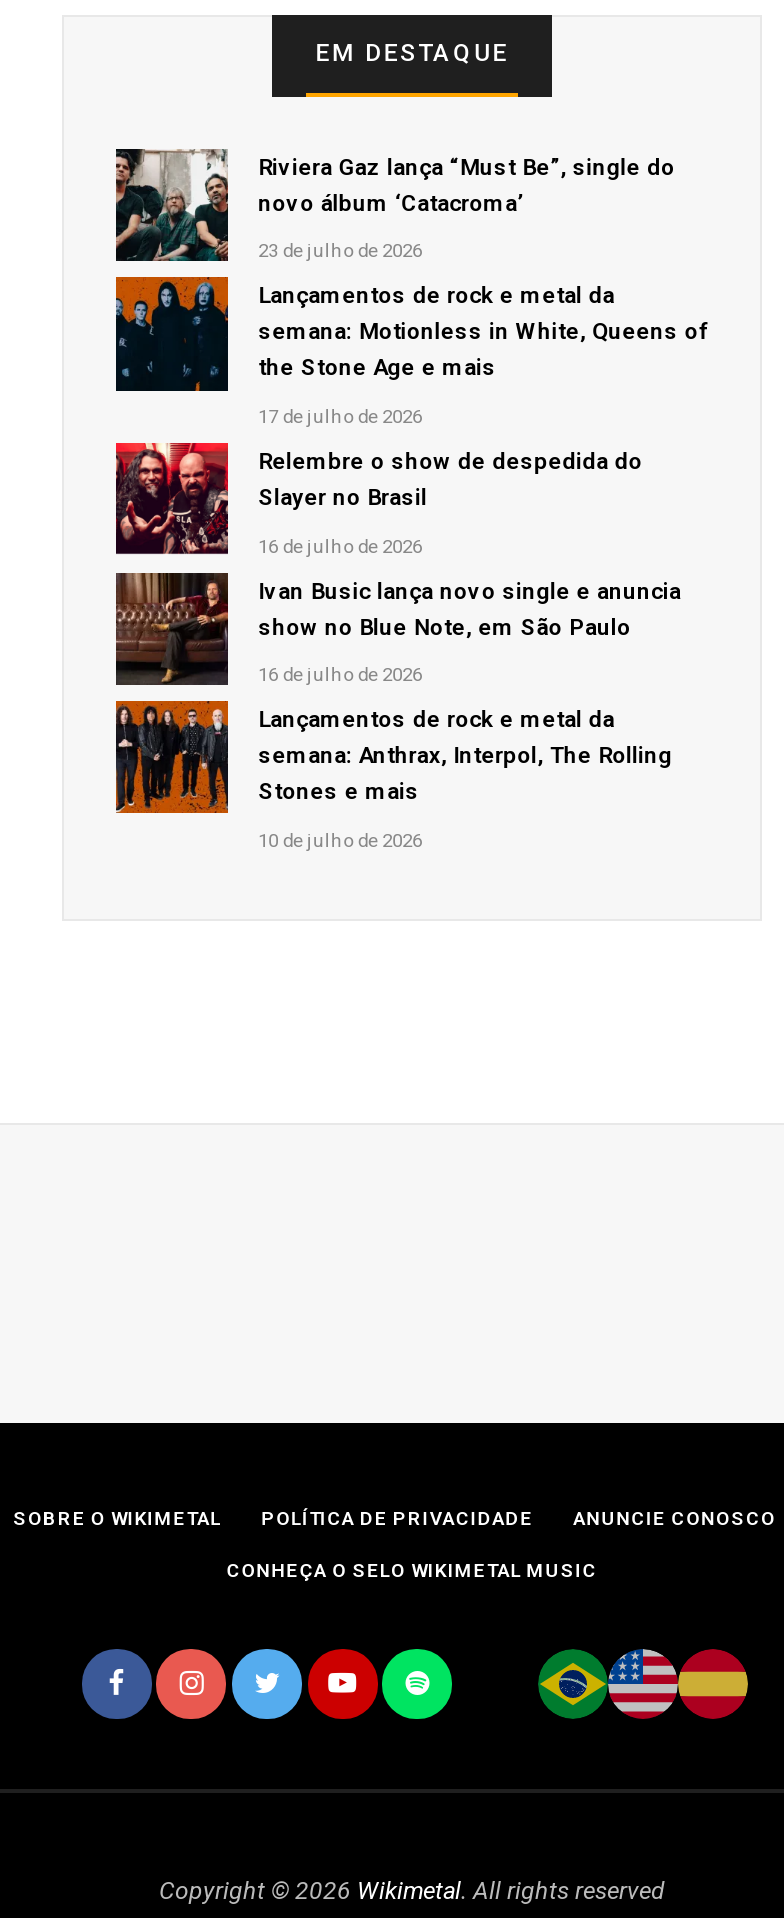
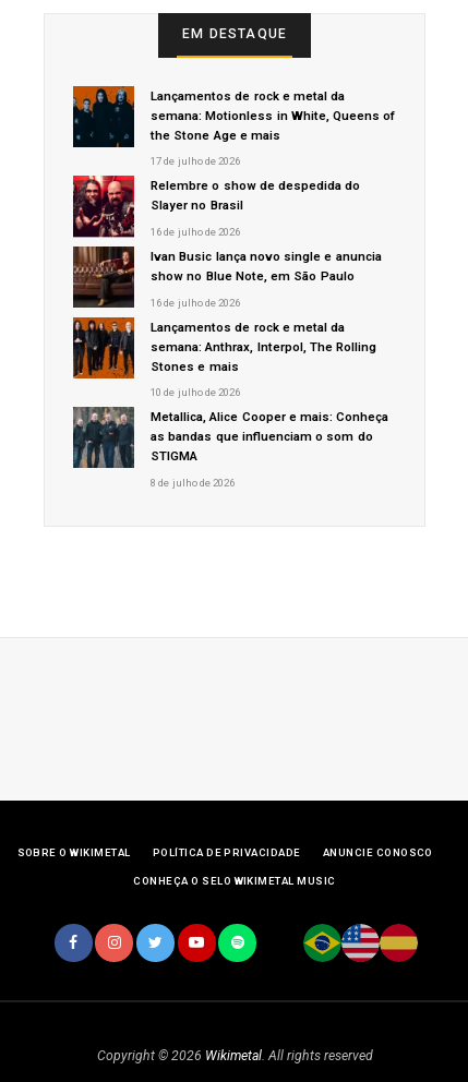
- [image]
- Riviera Gaz lança “Must Be”, single do
- novo álbum ‘Catacroma’
- 23 de julho de 2026

moved up: [image] | Lançamentos de rock e metal da | semana: Motionless in White, Queens of | ... | Stones e mais | 10 de julho de 2026

+ [image]
+ Metallica, Alice Cooper e mais: Conheça
+ as bandas que influenciam o som do
+ STIGMA
+ 8 de julho de 2026
